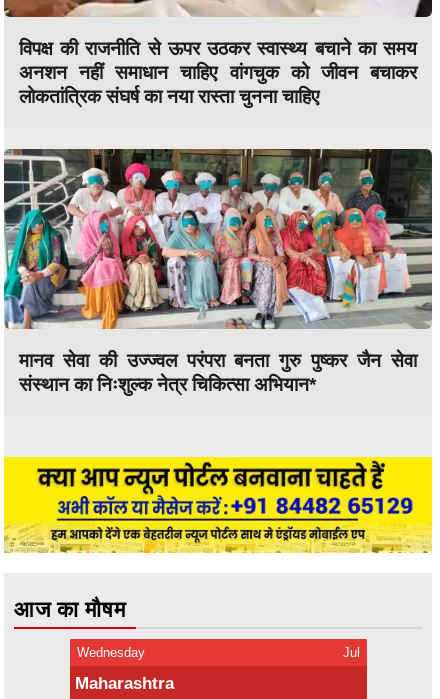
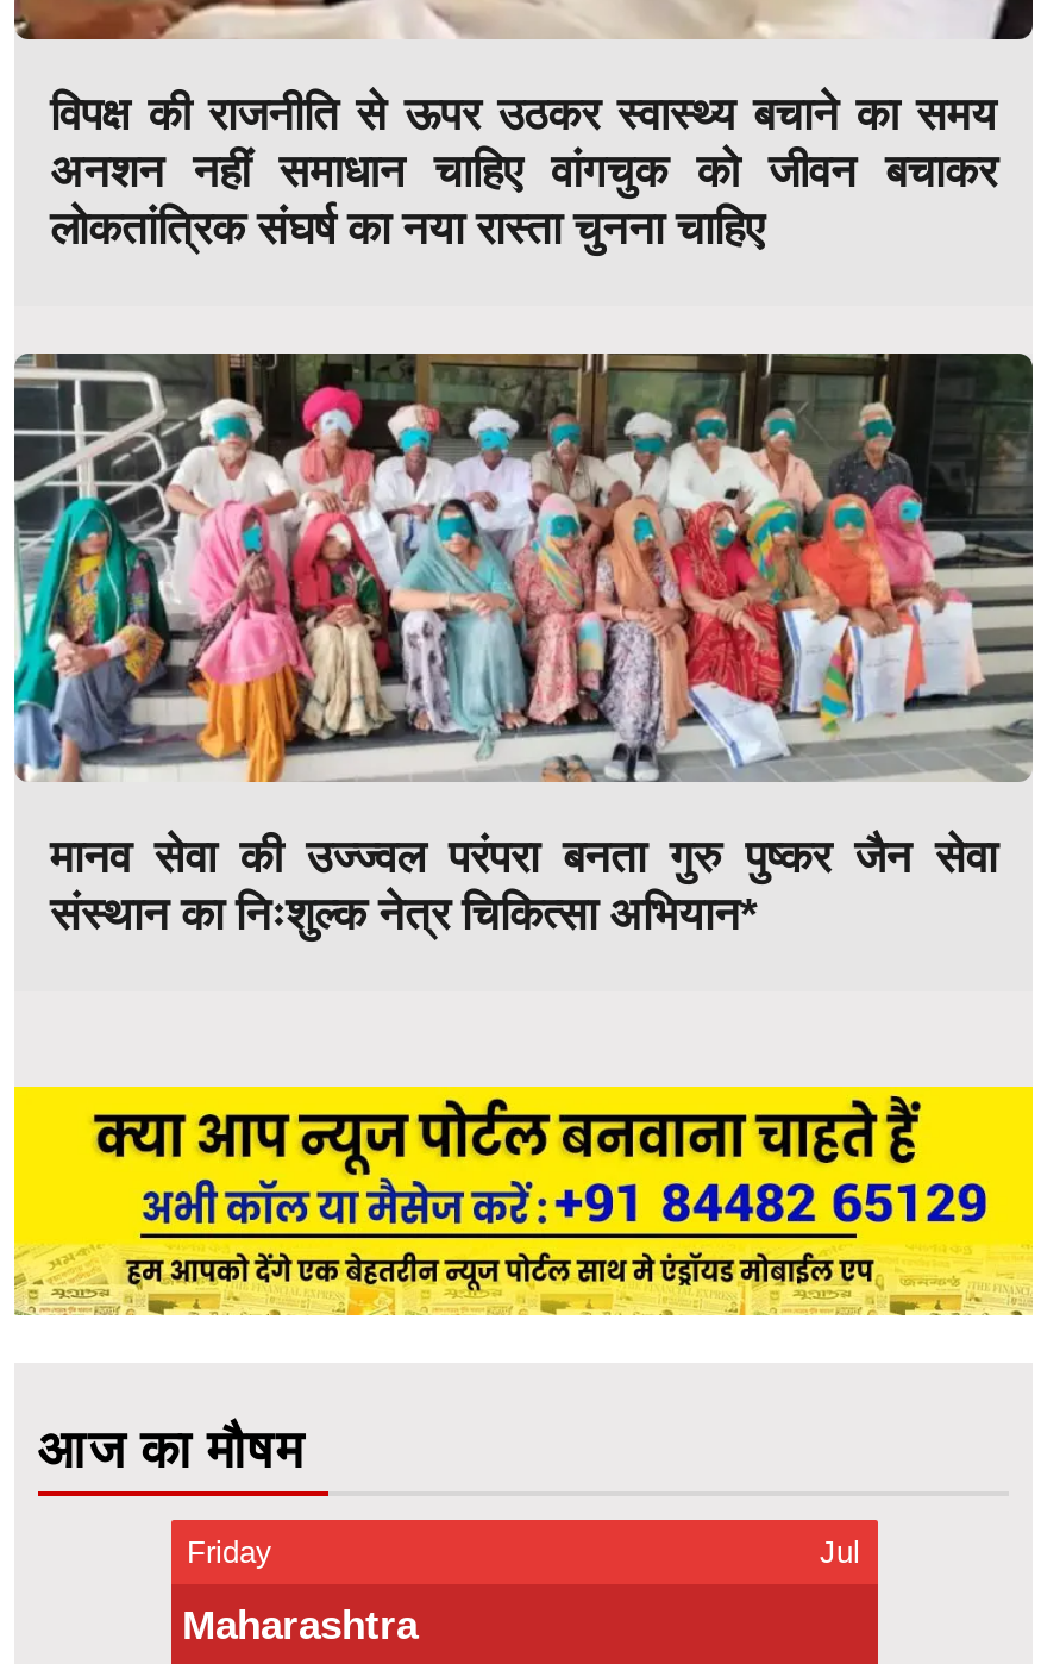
- Wednesday
+ Friday
